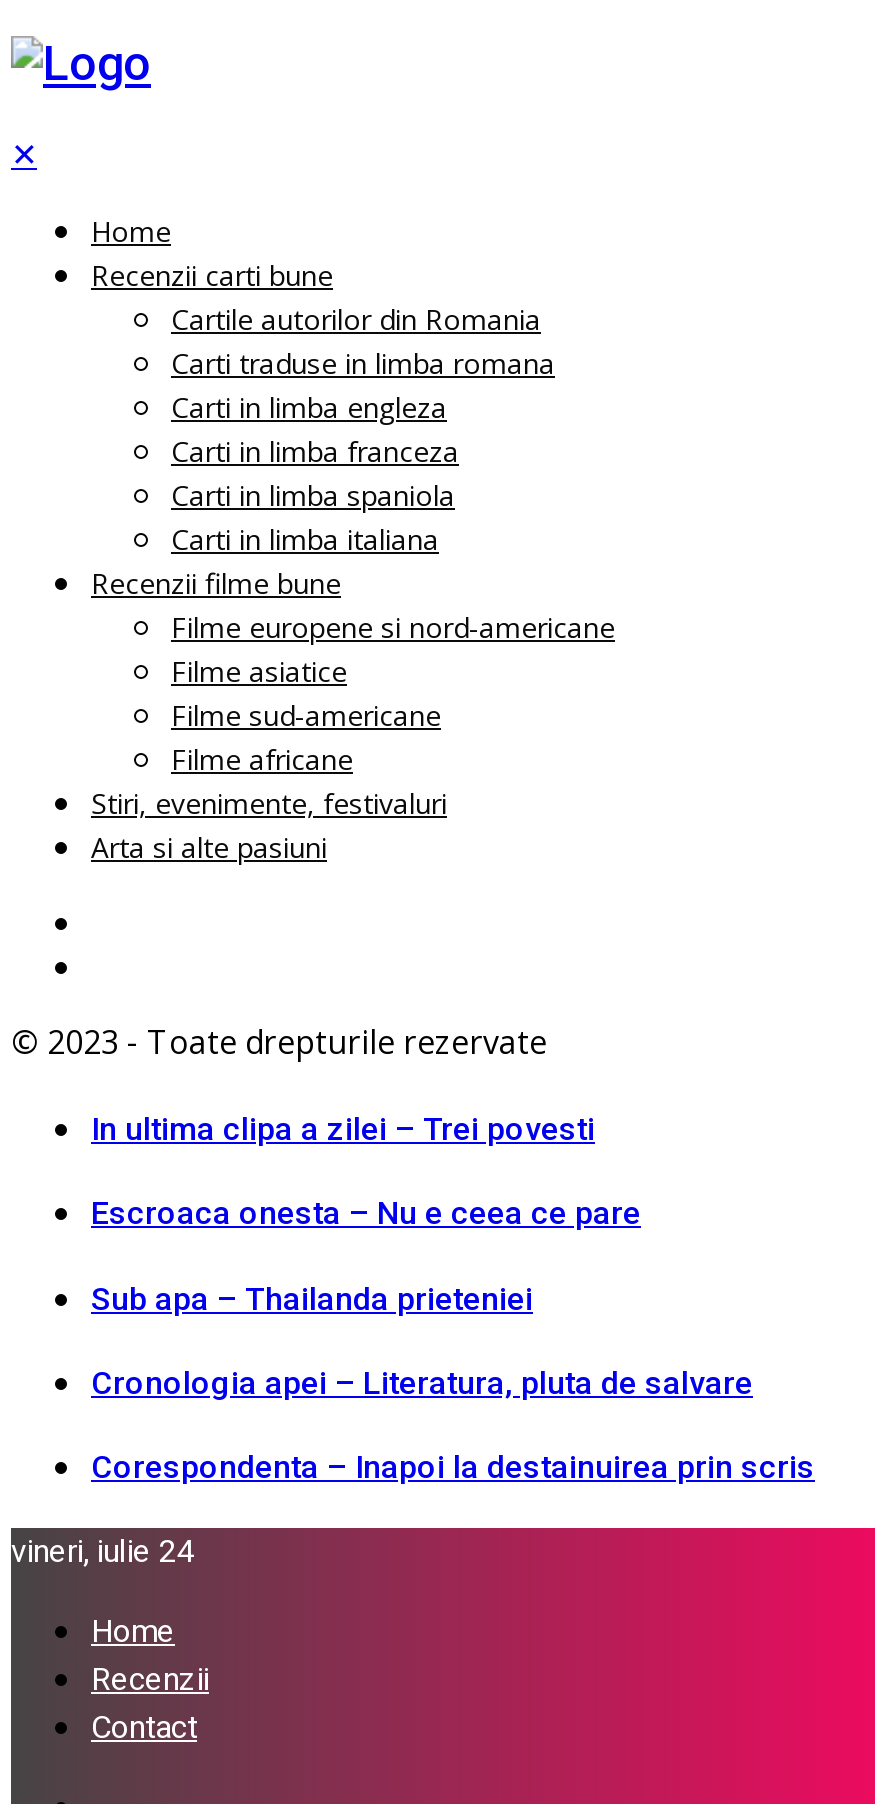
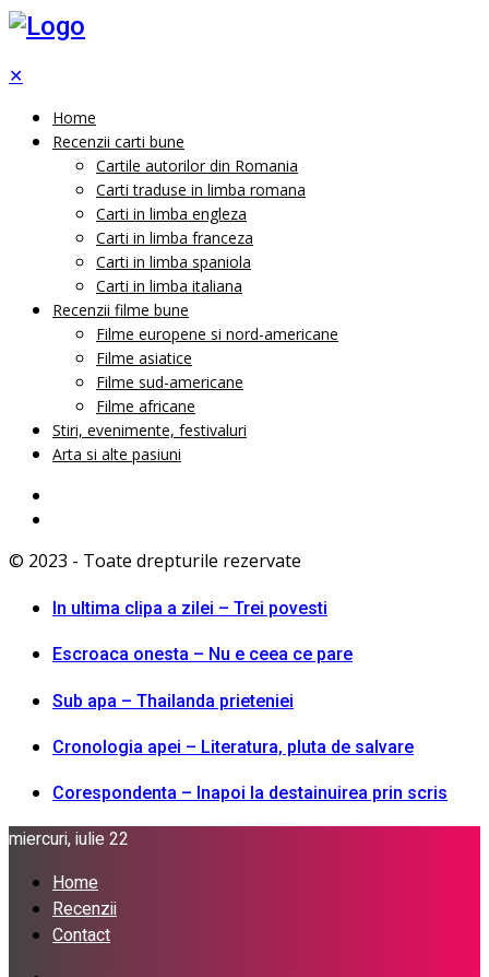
- vineri, iulie 24
+ miercuri, iulie 22
